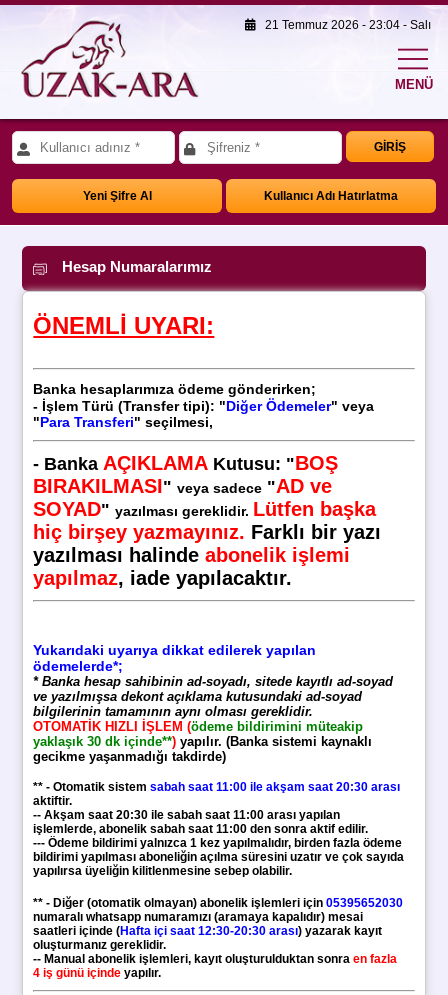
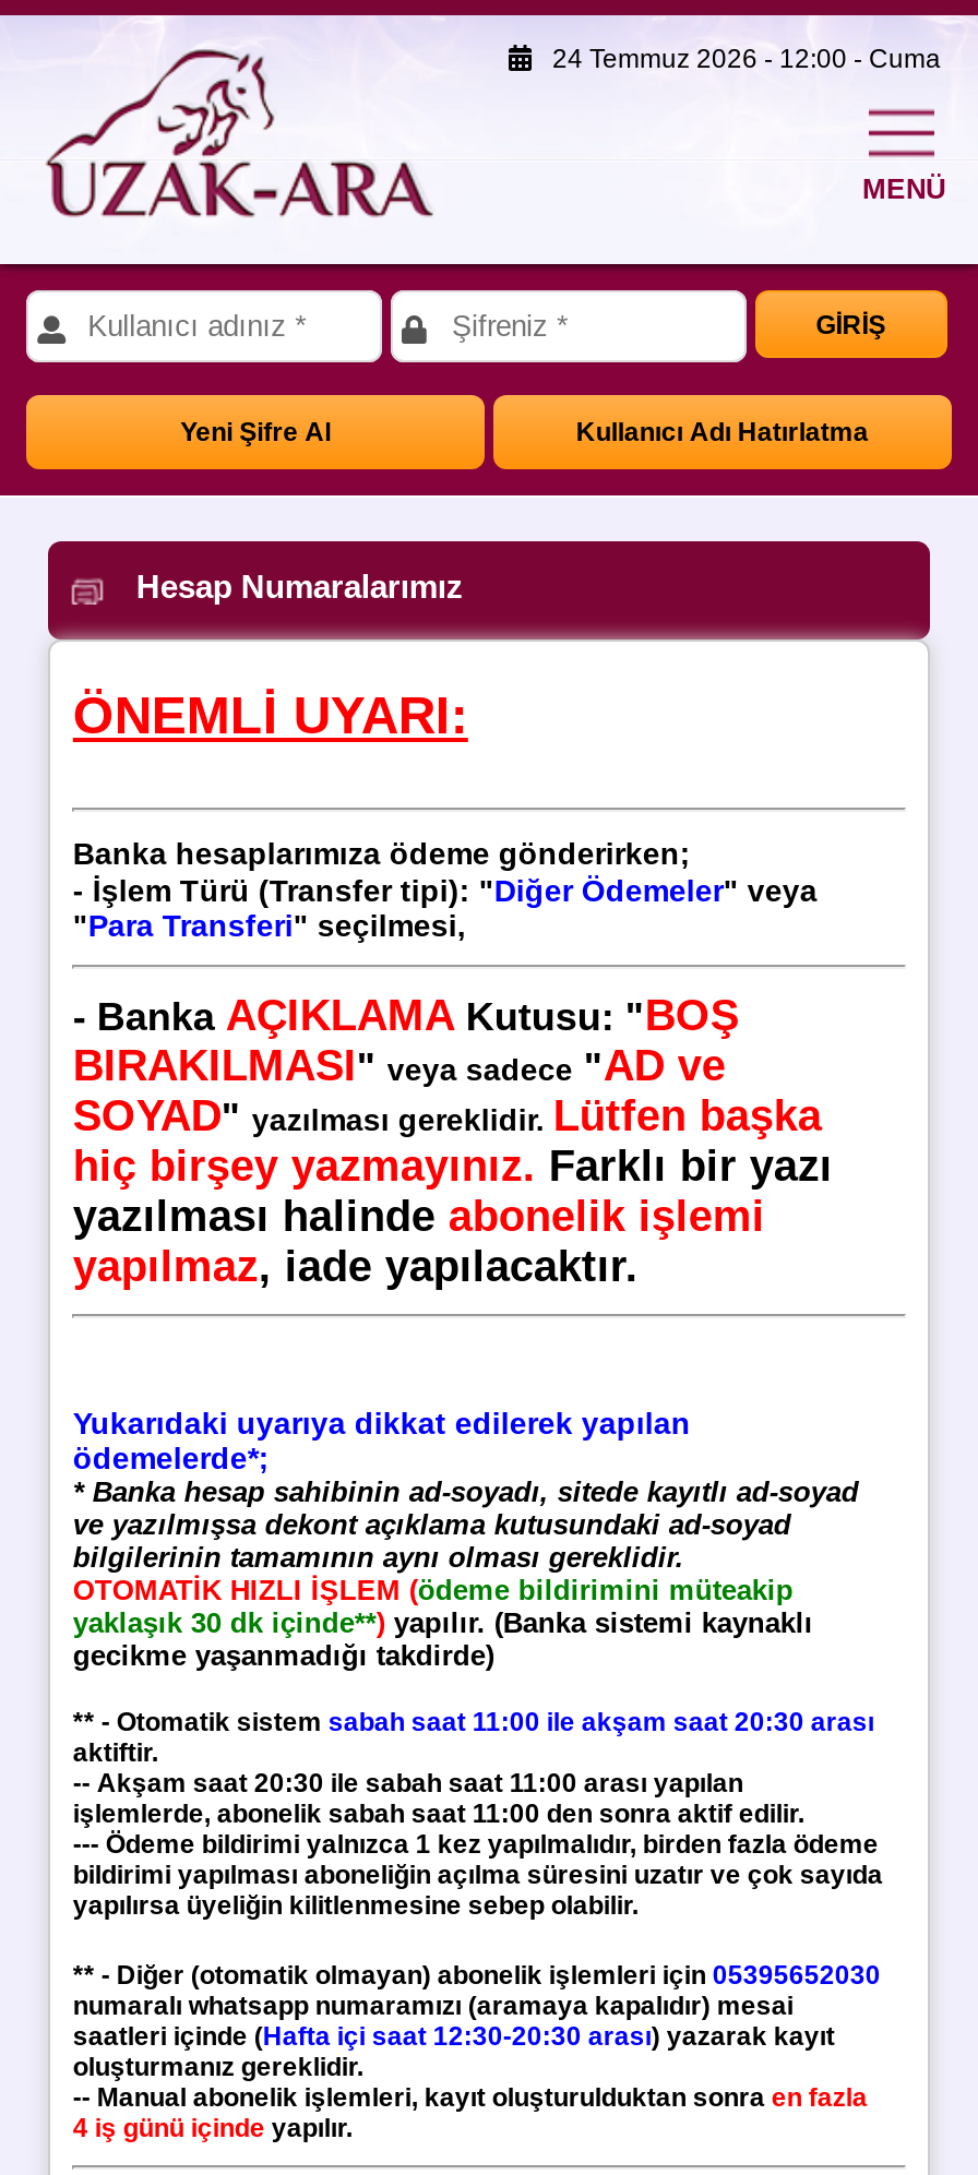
- 21 Temmuz 2026 - 23:04 - Salı
+ 24 Temmuz 2026 - 12:00 - Cuma
